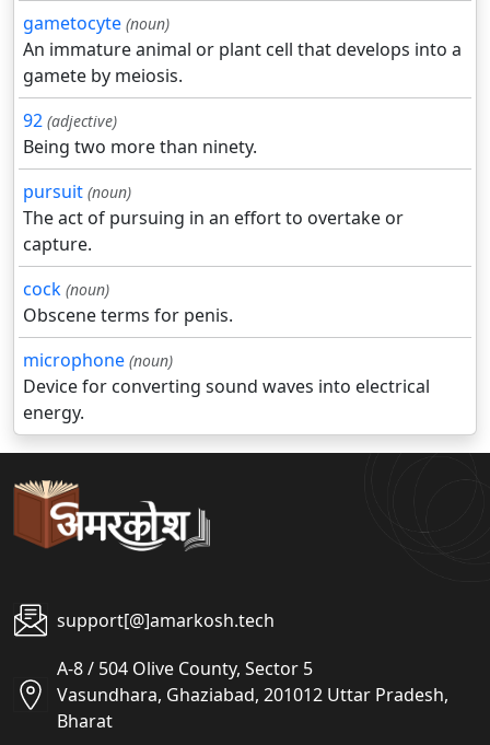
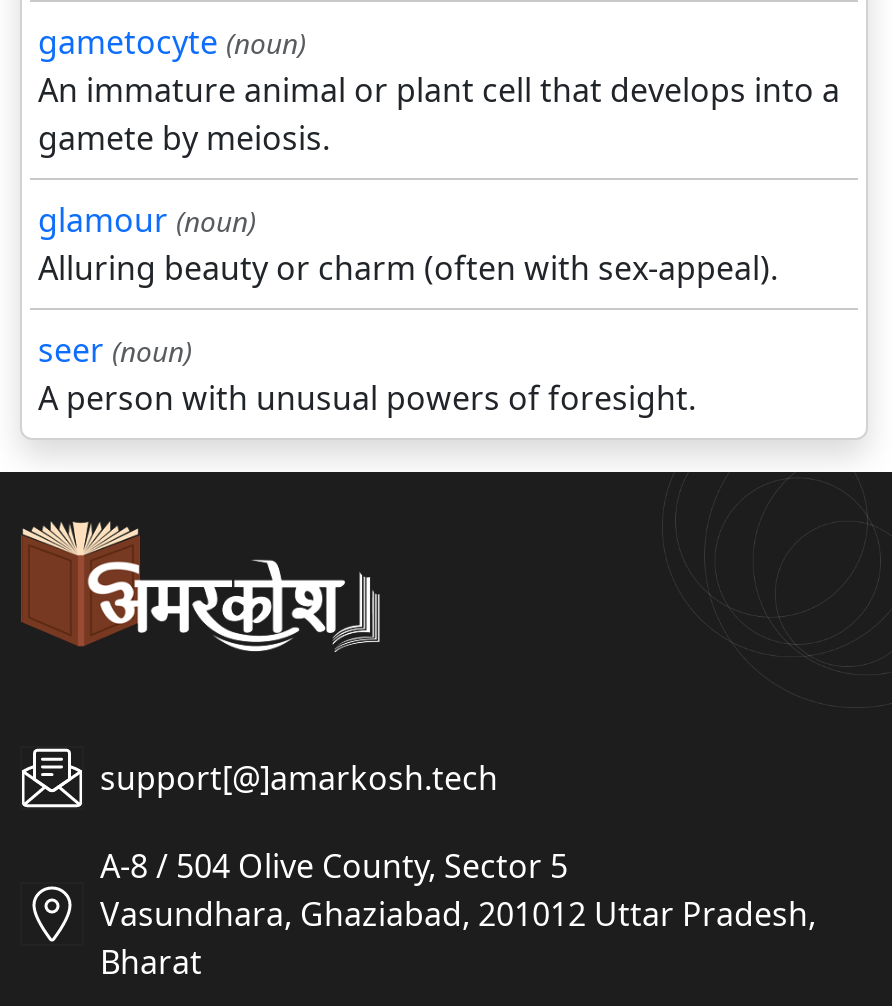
- 92 (adjective)
- Being two more than ninety.
- pursuit (noun)
- The act of pursuing in an effort to overtake or
- capture.
- cock (noun)
- Obscene terms for penis.
- microphone (noun)
- Device for converting sound waves into electrical
- energy.
+ glamour (noun)
+ Alluring beauty or charm (often with sex-appeal).
+ seer (noun)
+ A person with unusual powers of foresight.
